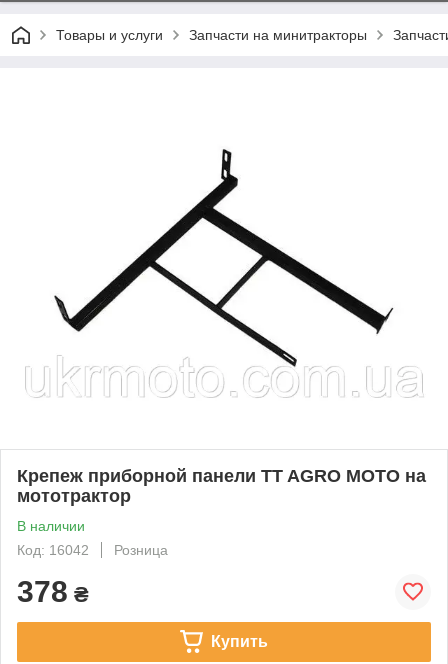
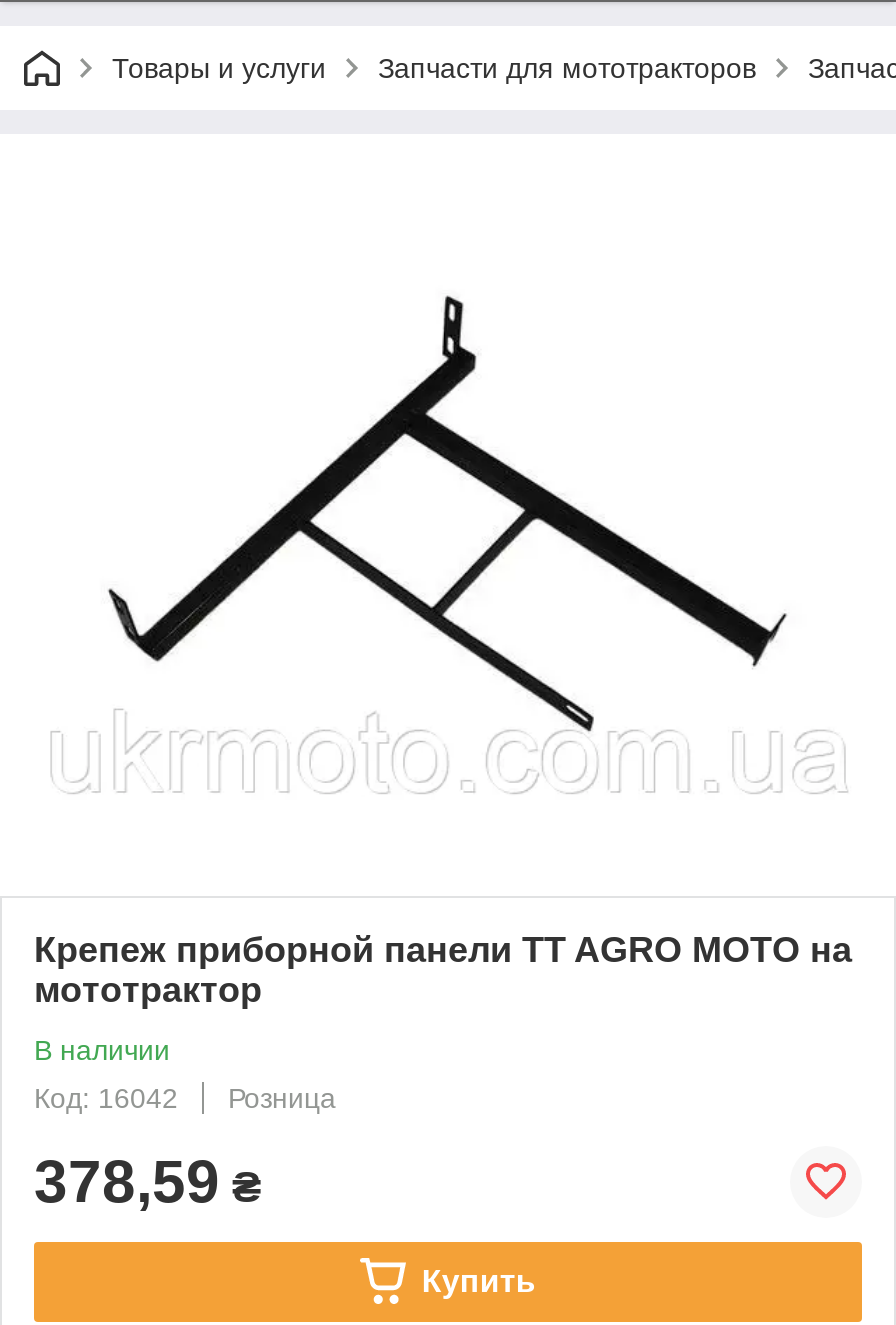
- Запчасти на минитракторы
+ Запчасти для мототракторов

- 378 ₴
+ 378,59 ₴
